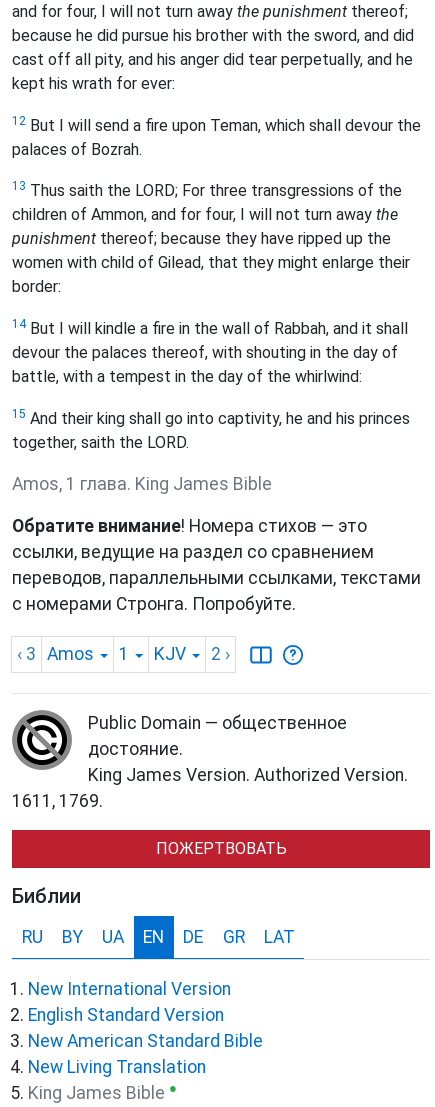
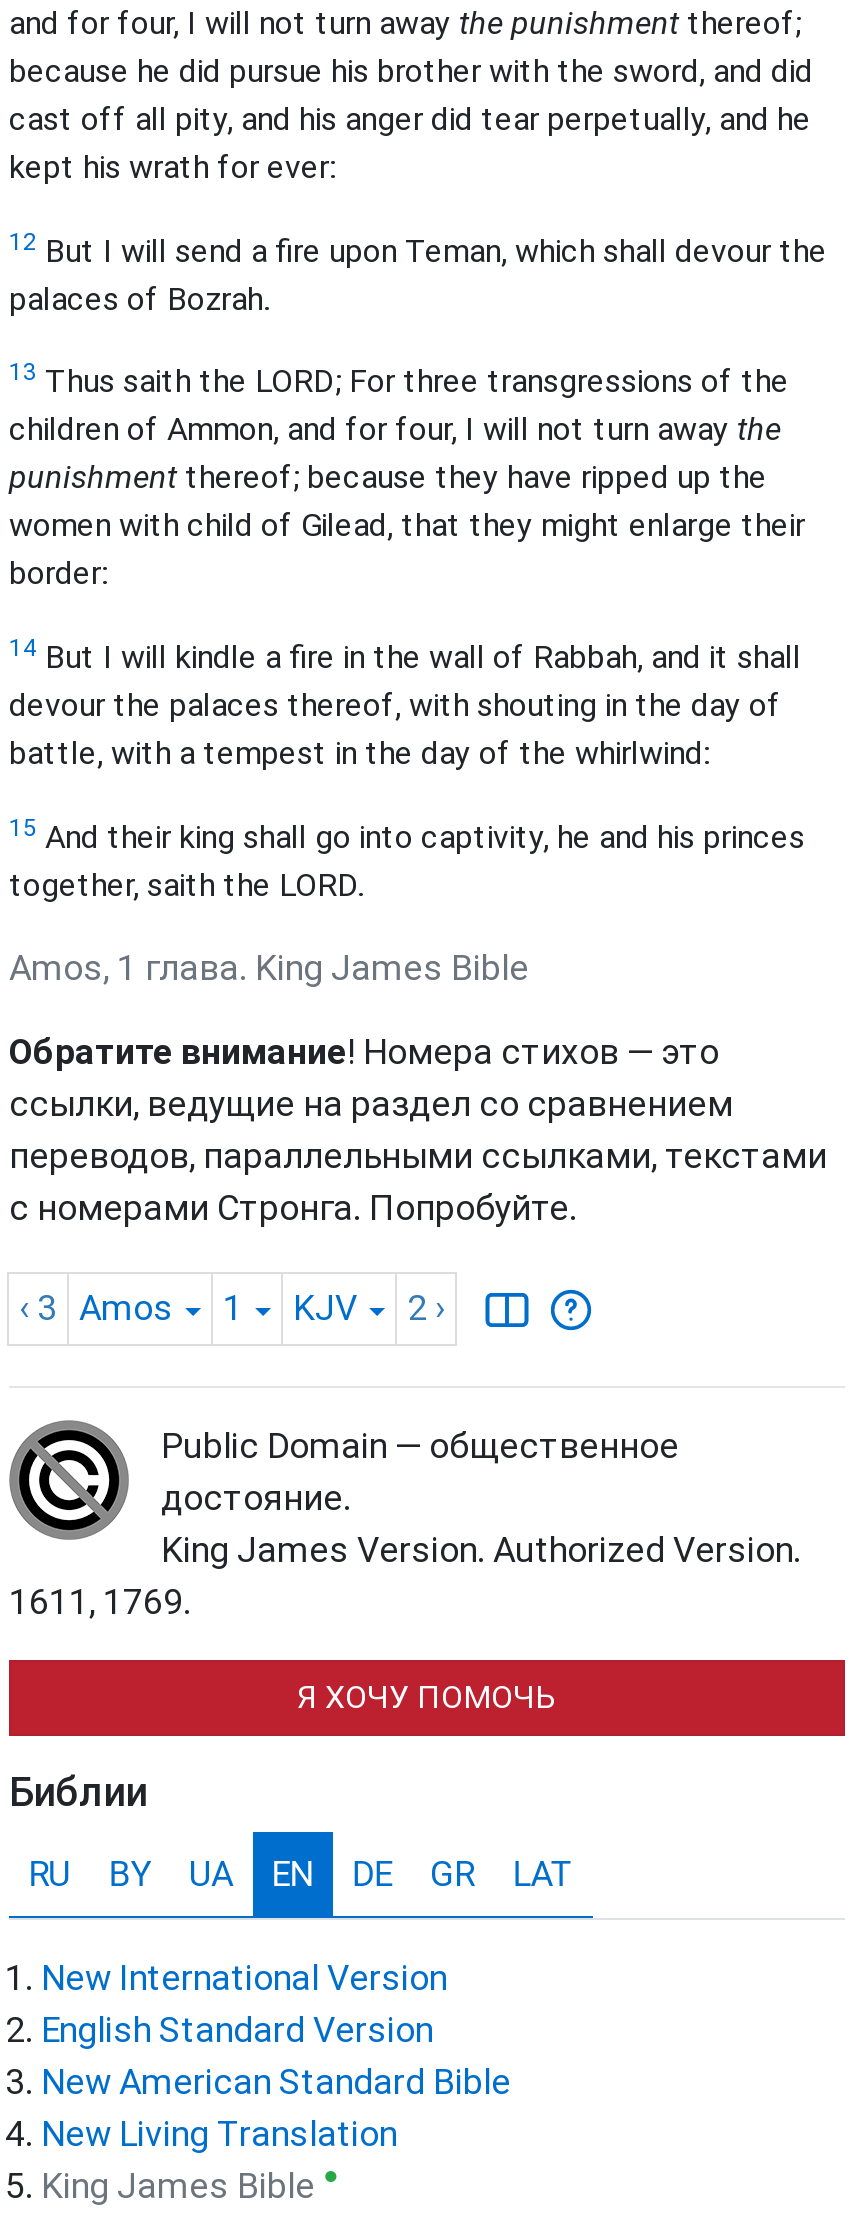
- ПОЖЕРТВОВАТЬ
+ Я ХОЧУ ПОМОЧЬ
